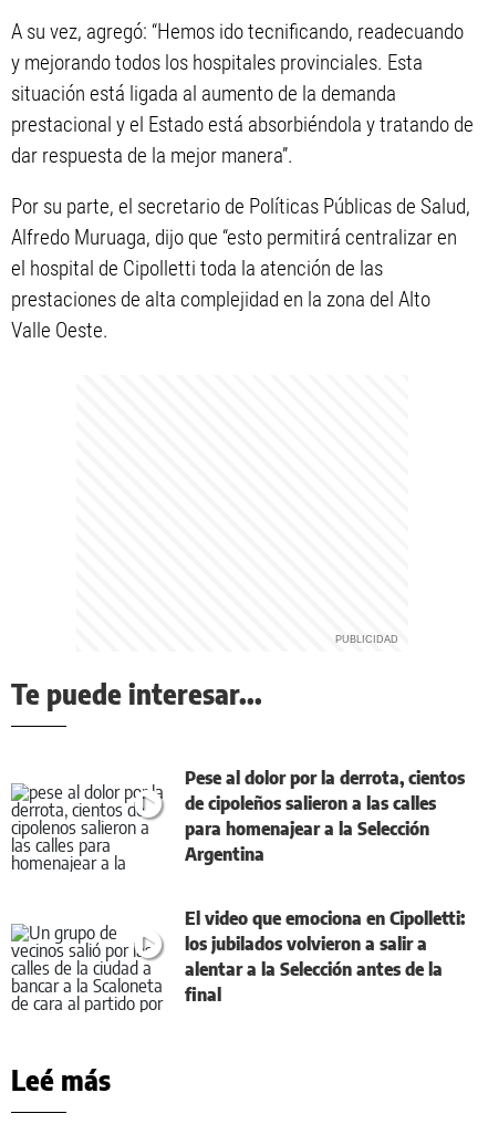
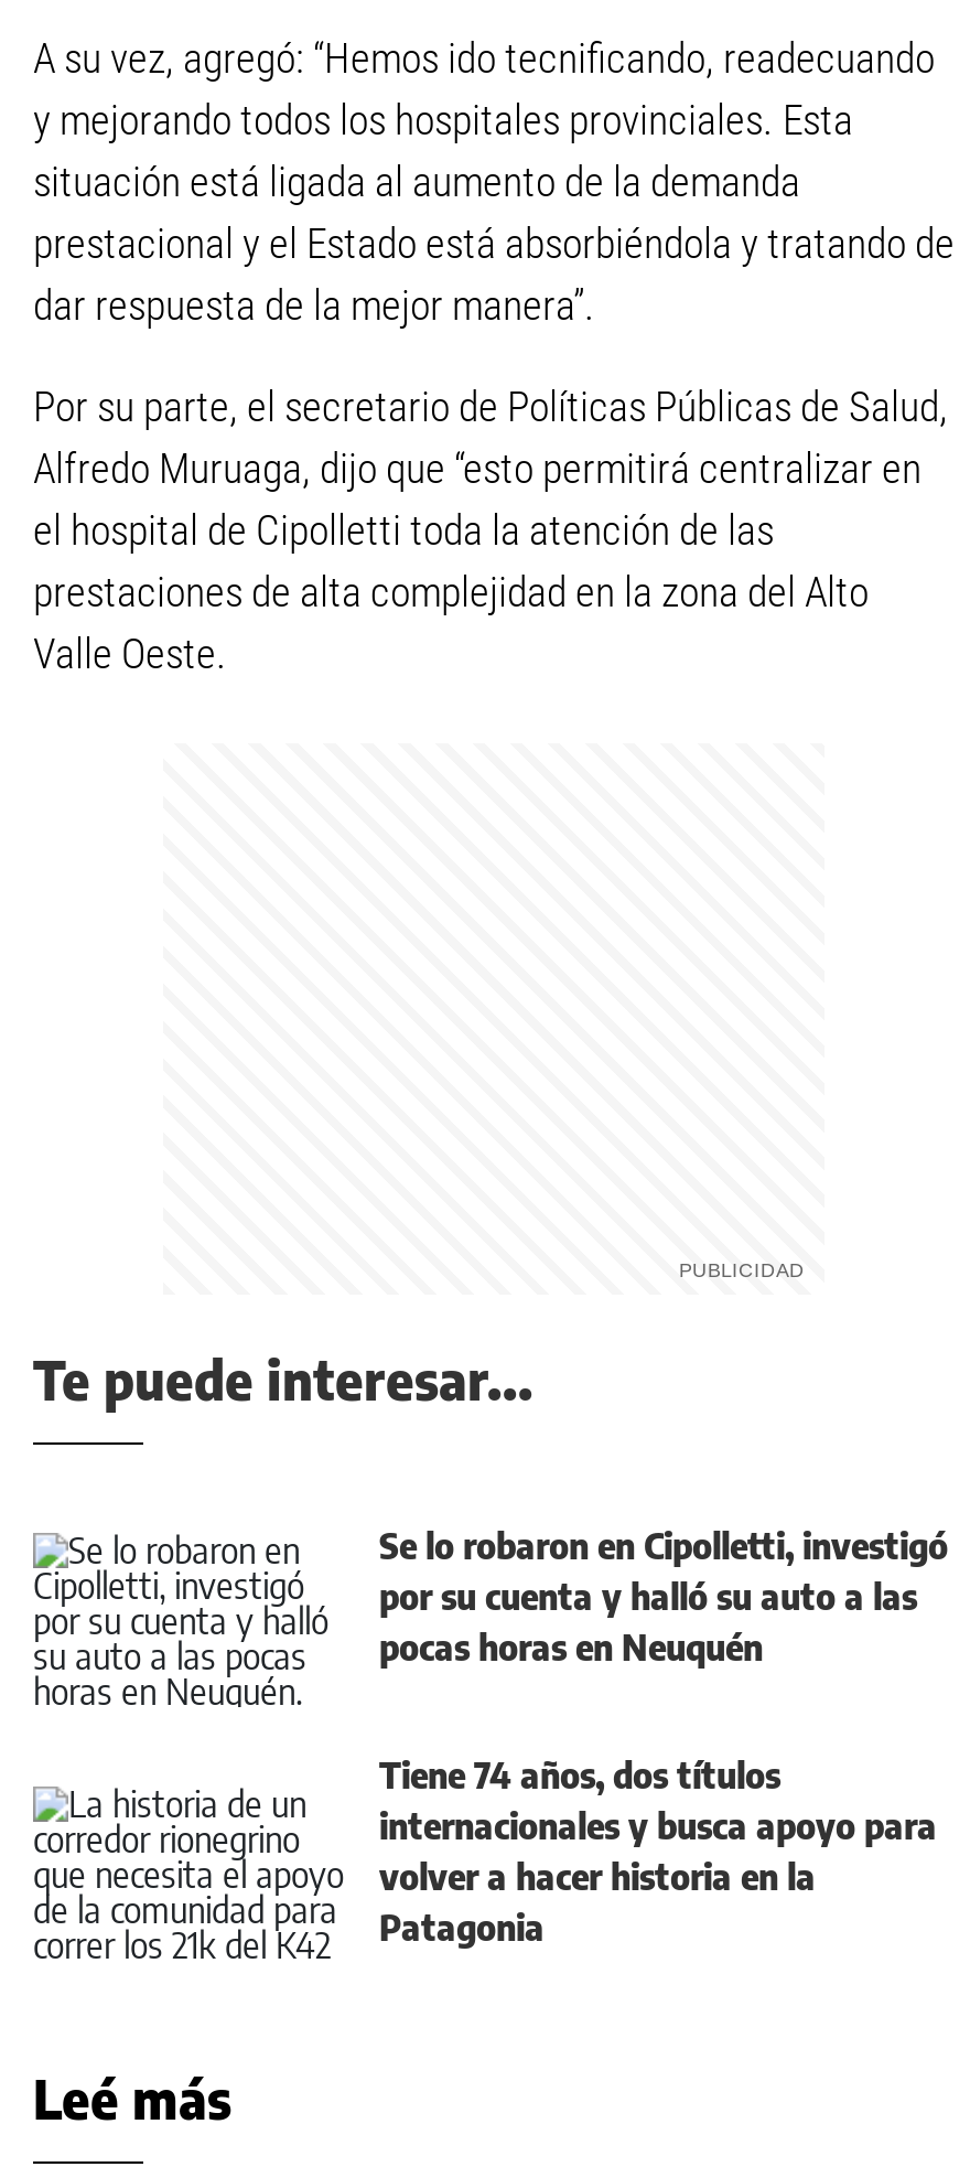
- [image]
- Pese al dolor por la derrota, cientos
- de cipoleños salieron a las calles
- para homenajear a la Selección
- Argentina
+ [image]
+ Se lo robaron en Cipolletti, investigó
+ por su cuenta y halló su auto a las
+ pocas horas en Neuquén

- [image]
- El video que emociona en Cipolletti:
- los jubilados volvieron a salir a
- alentar a la Selección antes de la
- final
+ [image]
+ Tiene 74 años, dos títulos
+ internacionales y busca apoyo para
+ volver a hacer historia en la
+ Patagonia
